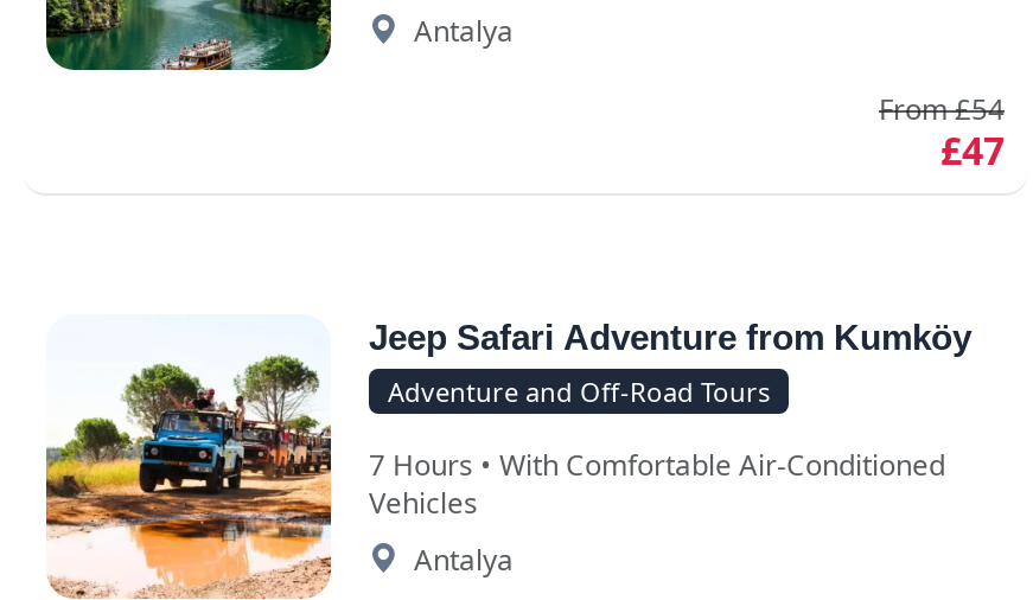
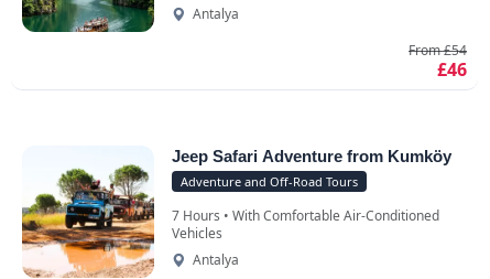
- £47
+ £46
